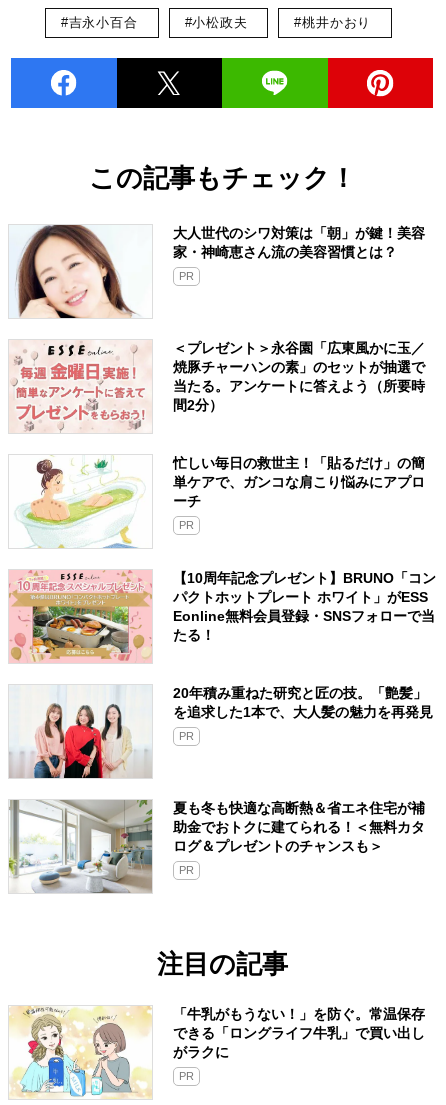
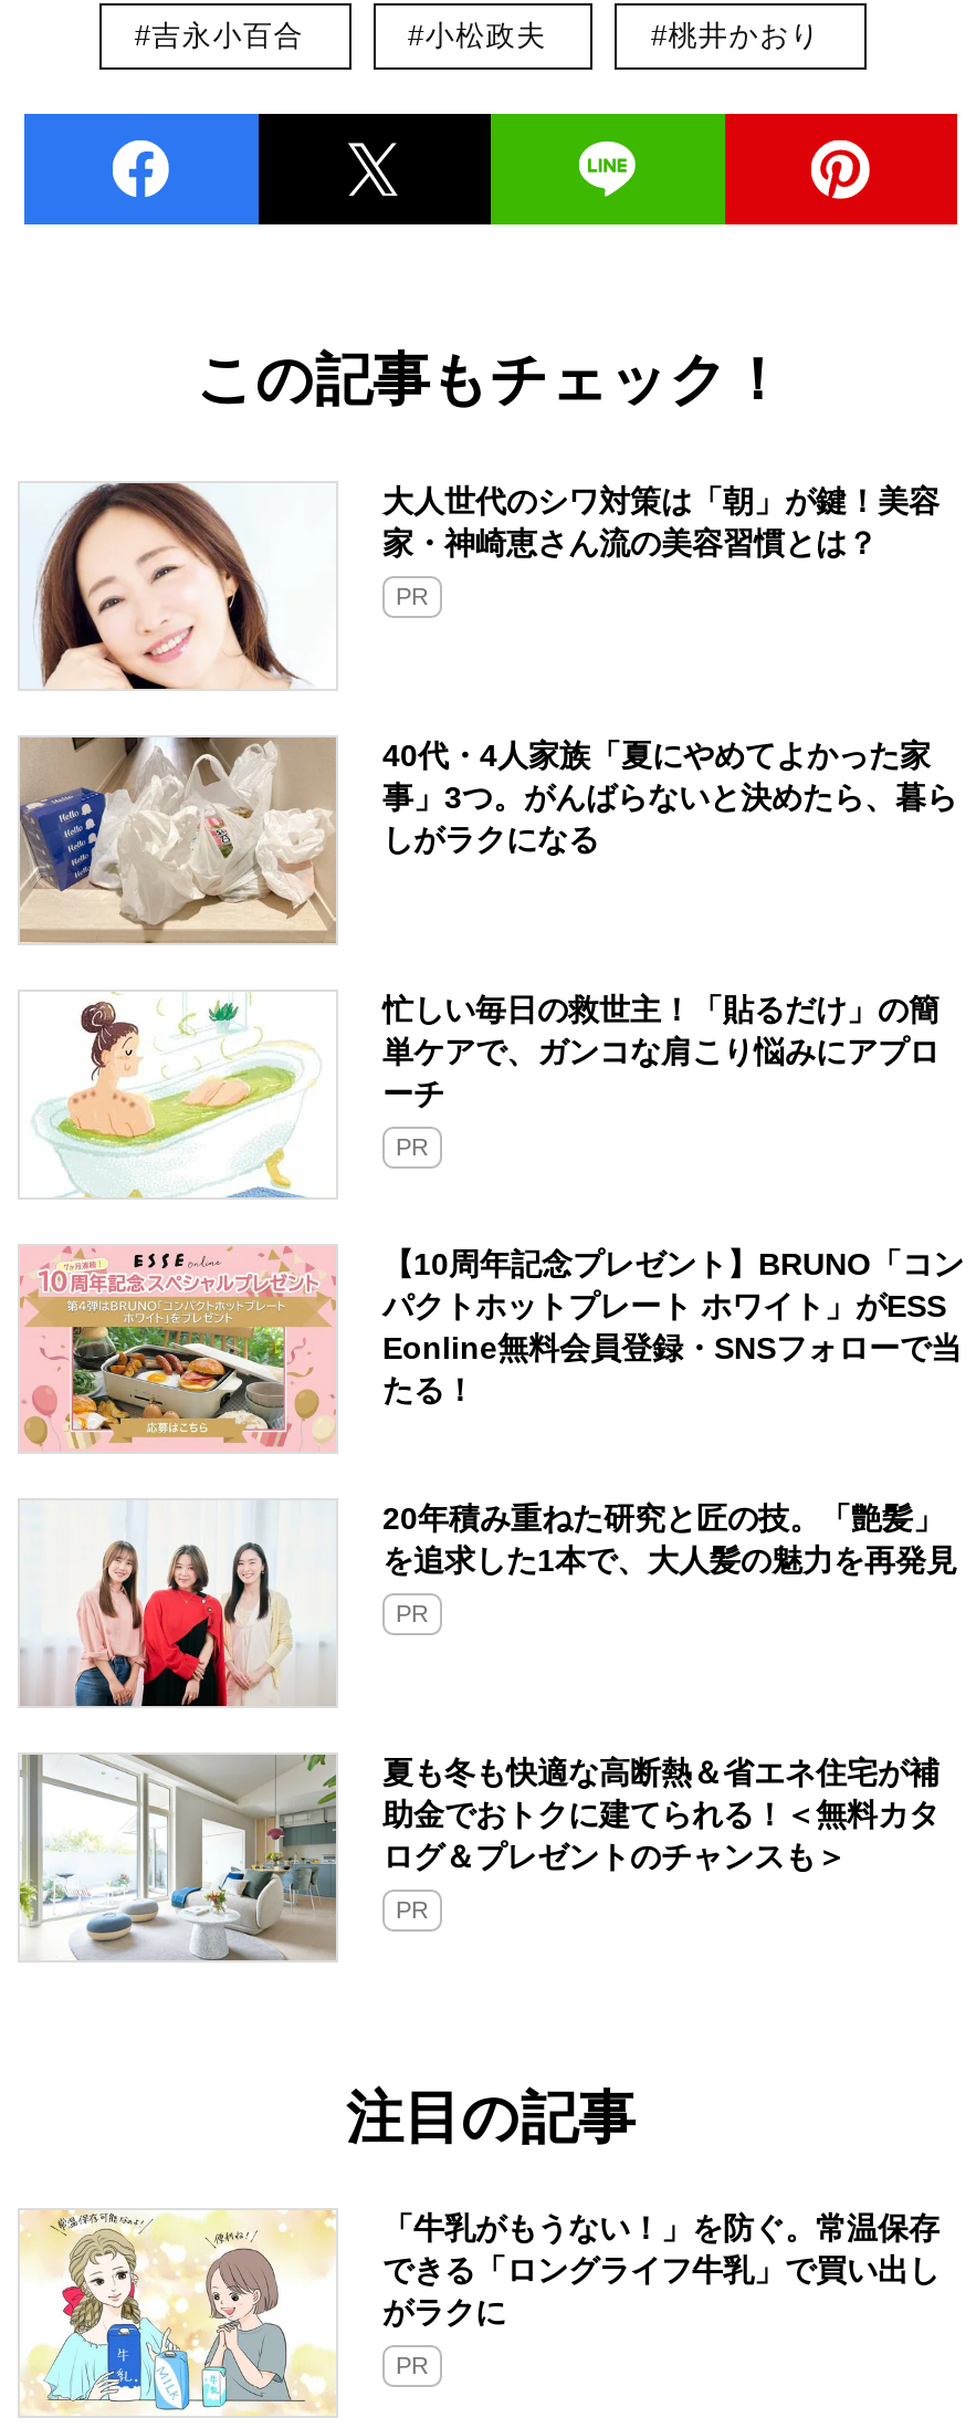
- [image]
- ＜プレゼント＞永谷園「広東風かに玉／
- 焼豚チャーハンの素」のセットが抽選で
- 当たる。アンケートに答えよう（所要時
- 間2分）
+ [image]
+ 40代・4人家族「夏にやめてよかった家
+ 事」3つ。がんばらないと決めたら、暮ら
+ しがラクになる
